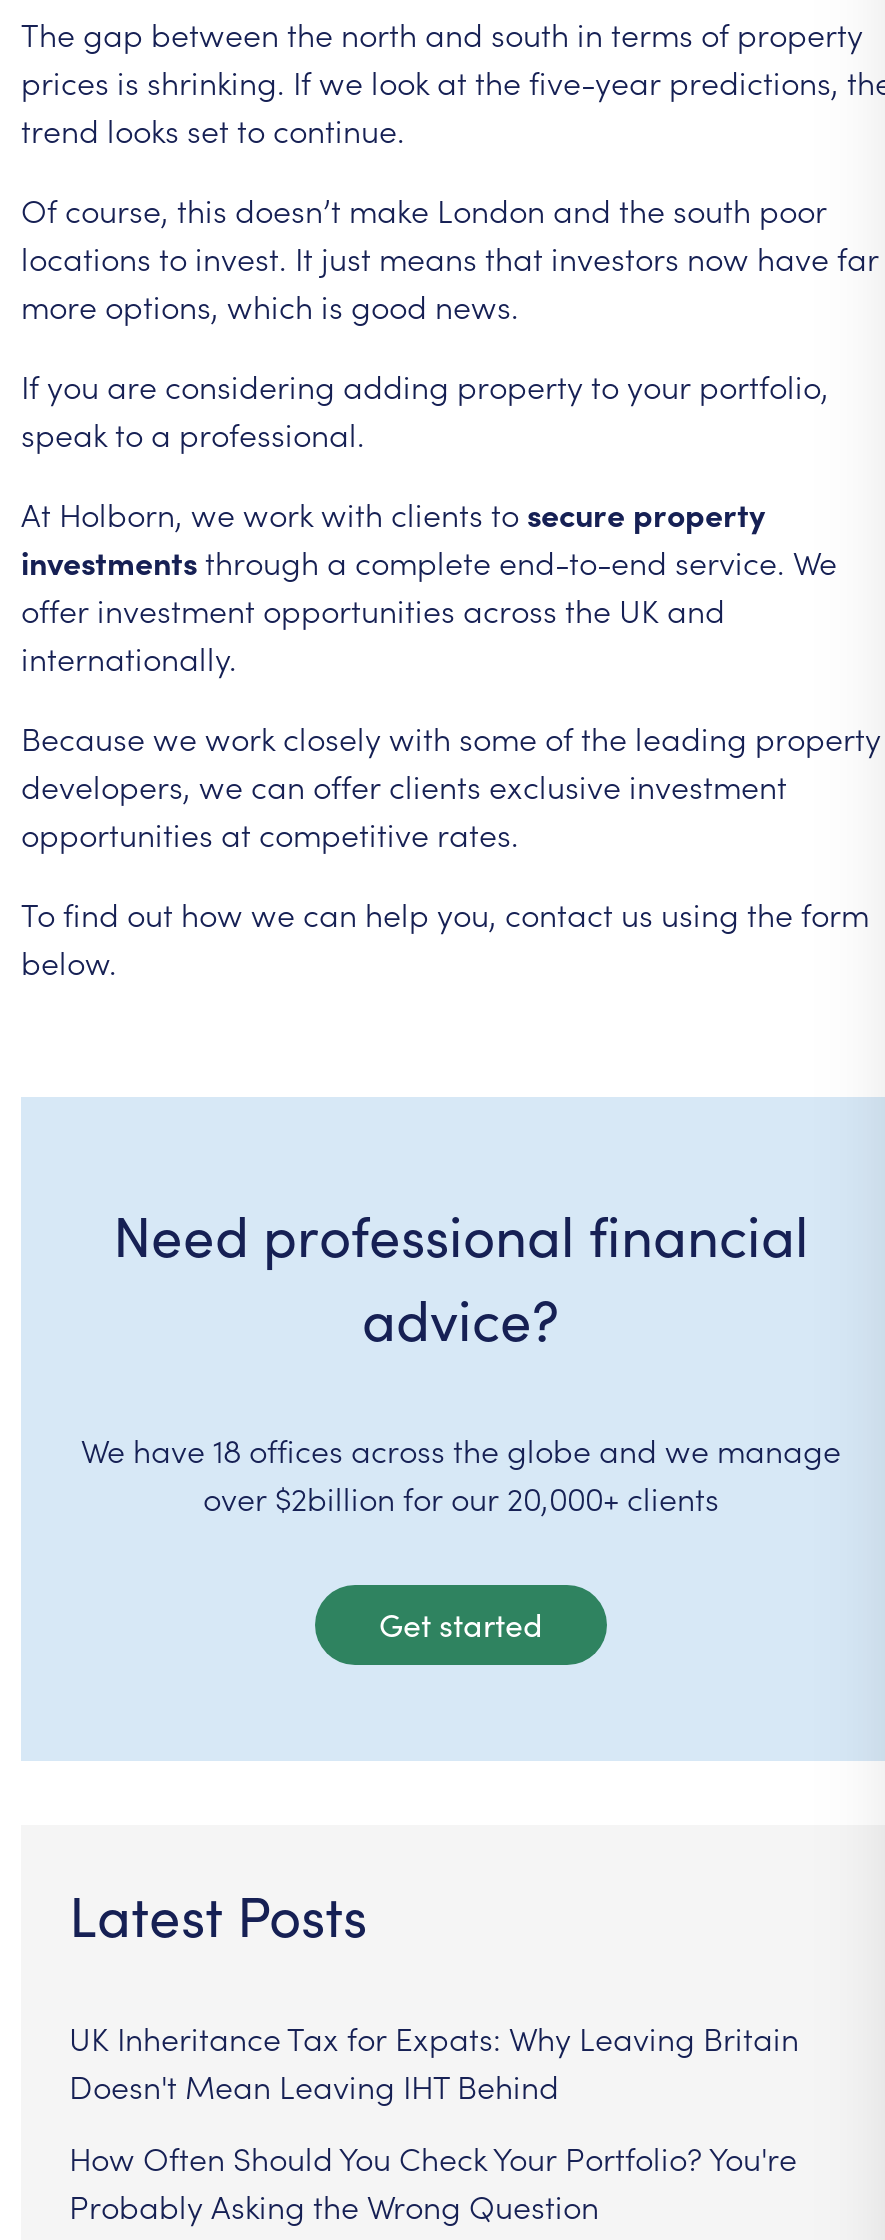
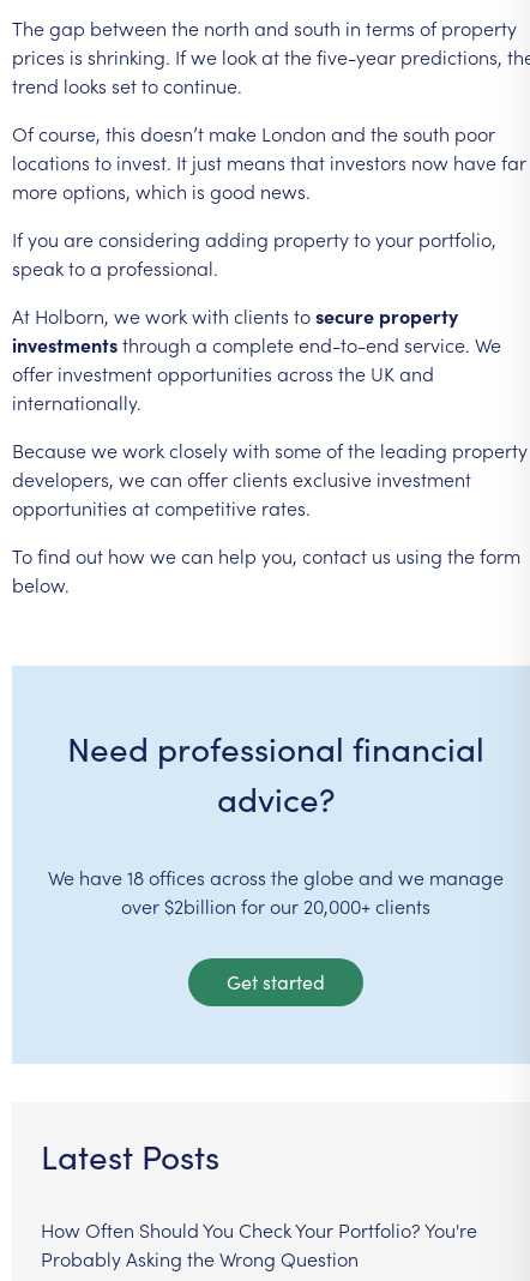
- UK Inheritance Tax for Expats: Why Leaving Britain
- Doesn't Mean Leaving IHT Behind
